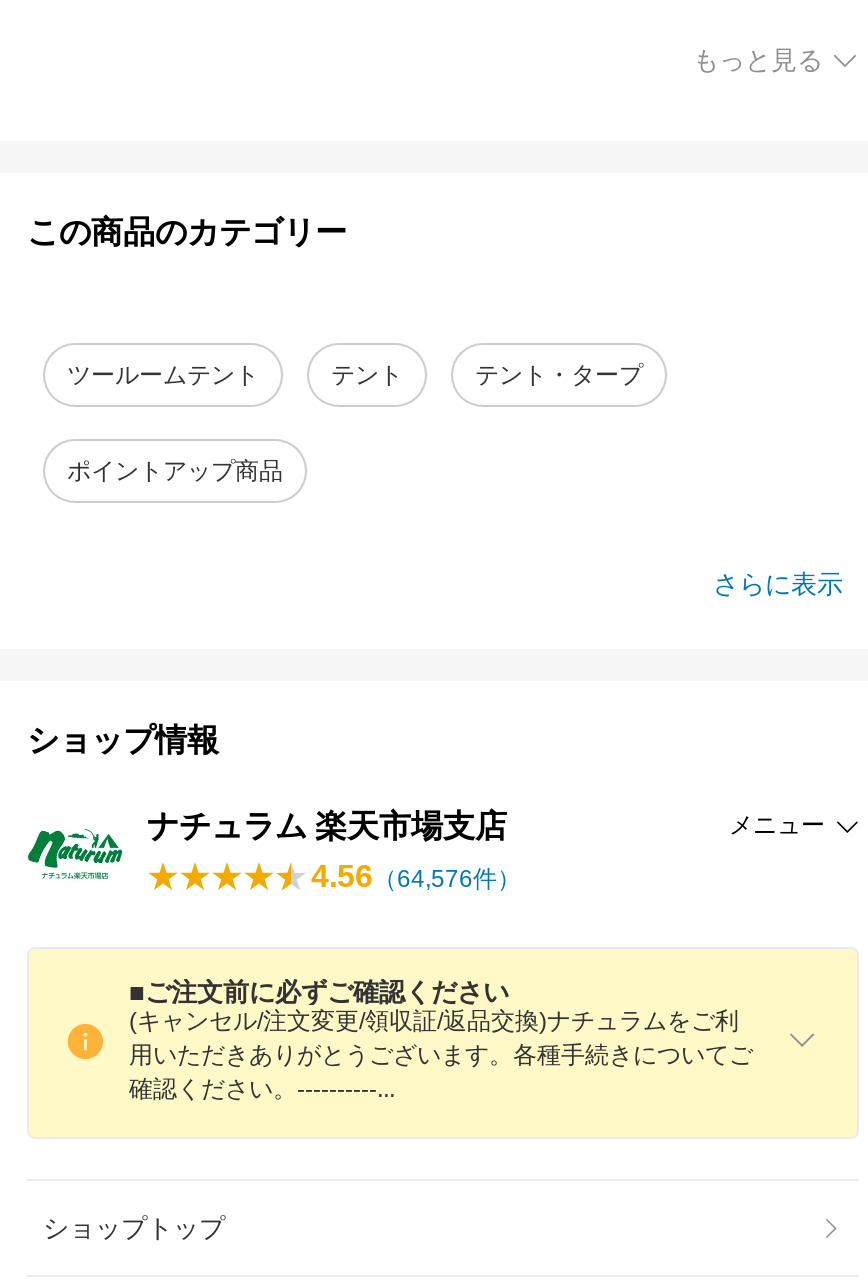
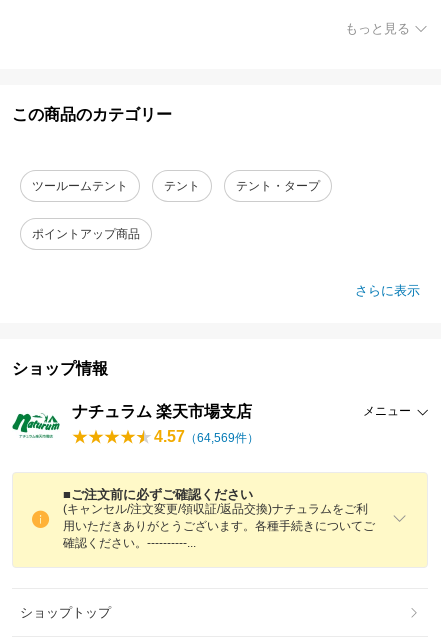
- 4.56（64,576件）
+ 4.57（64,569件）
